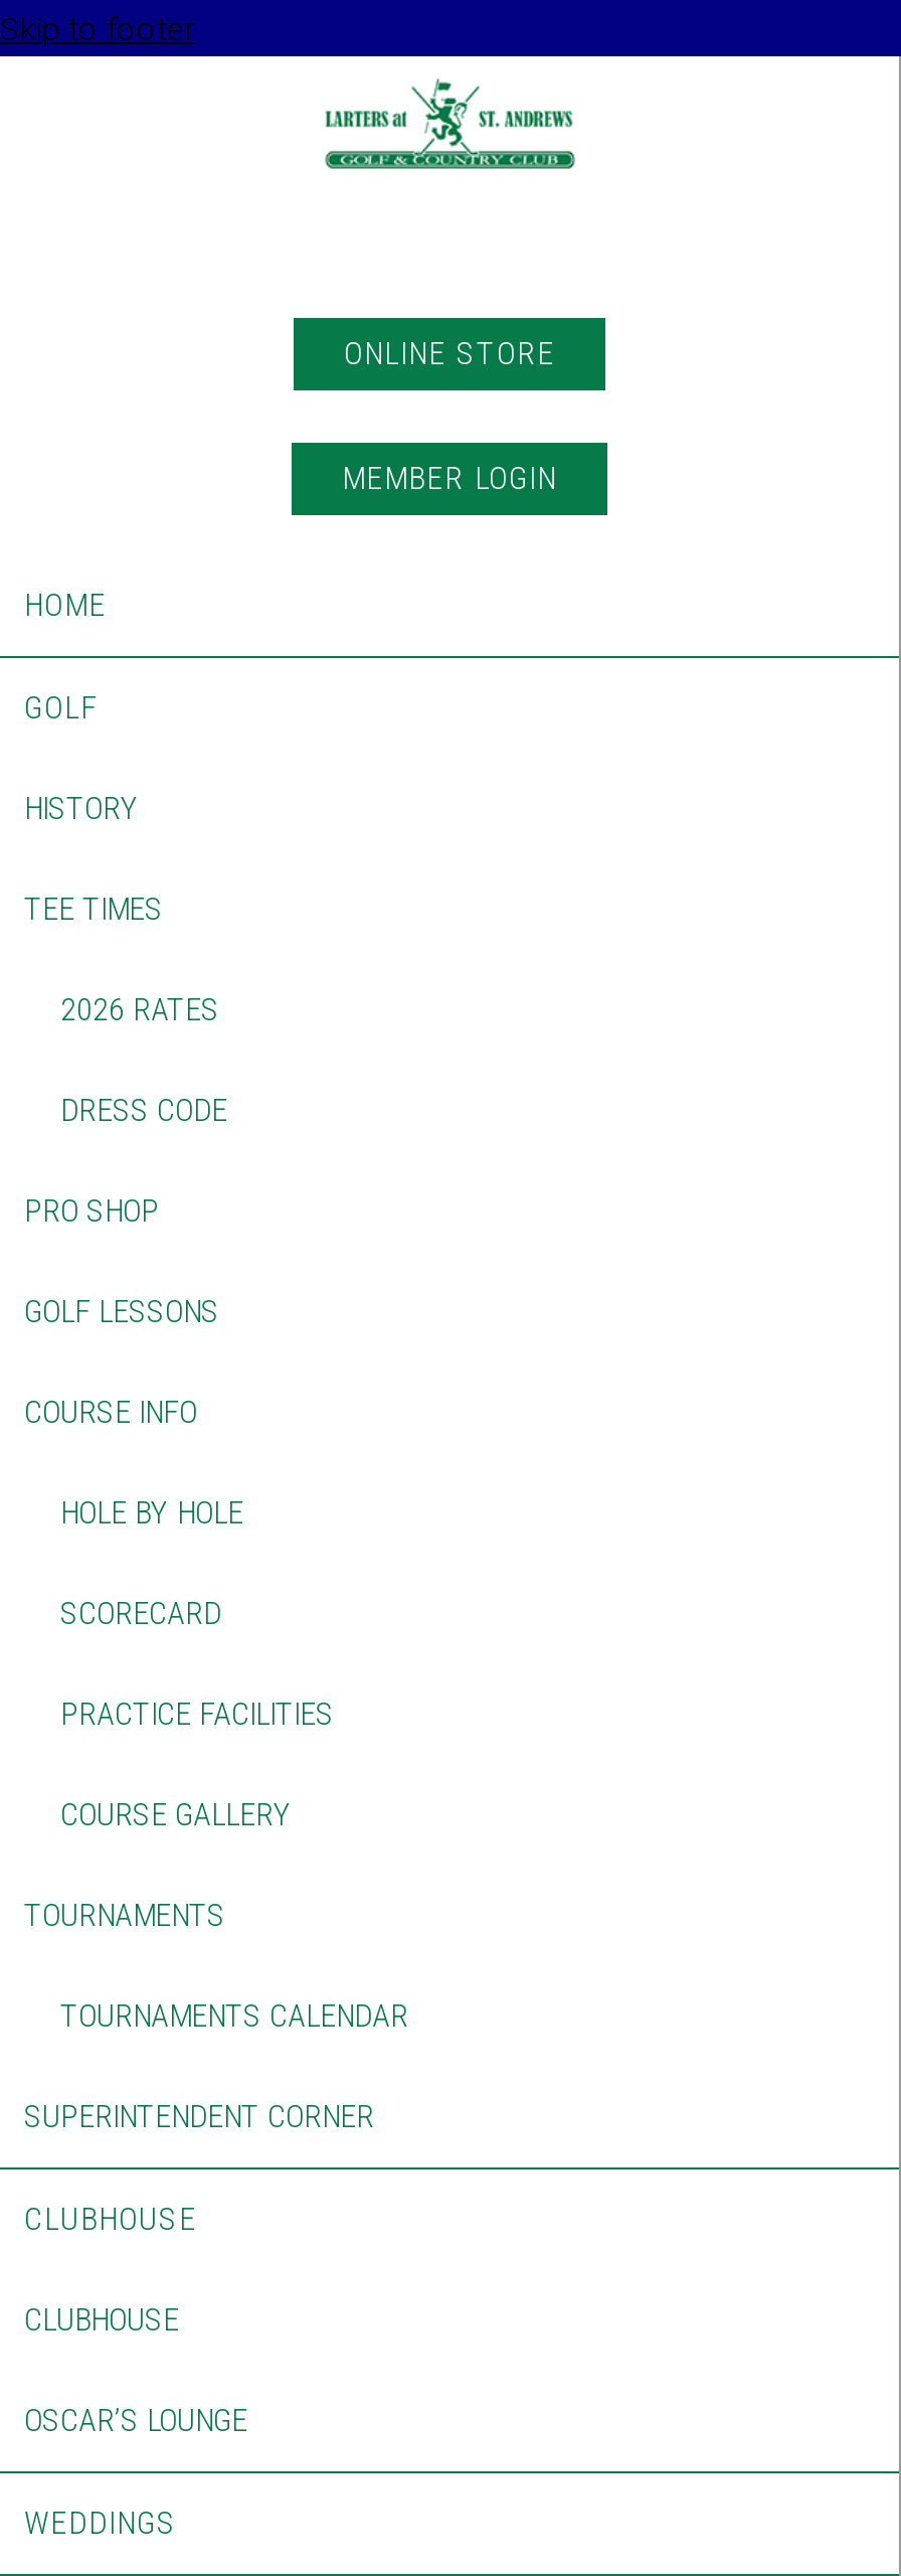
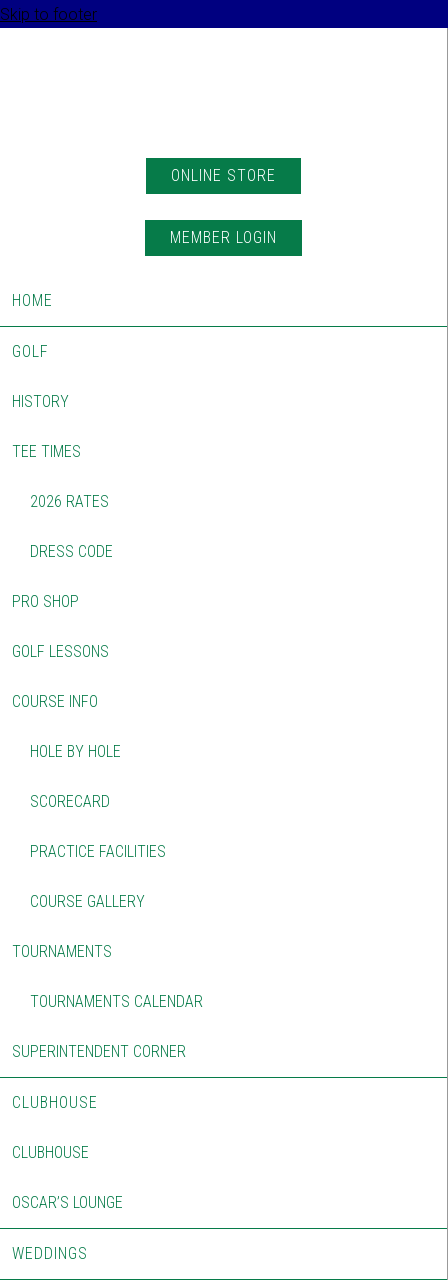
- [image]
